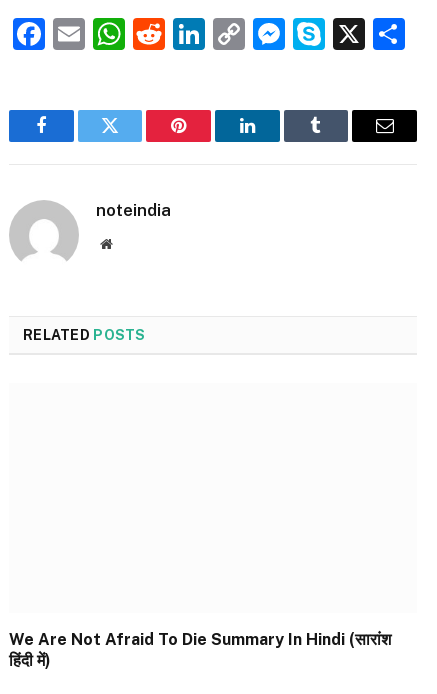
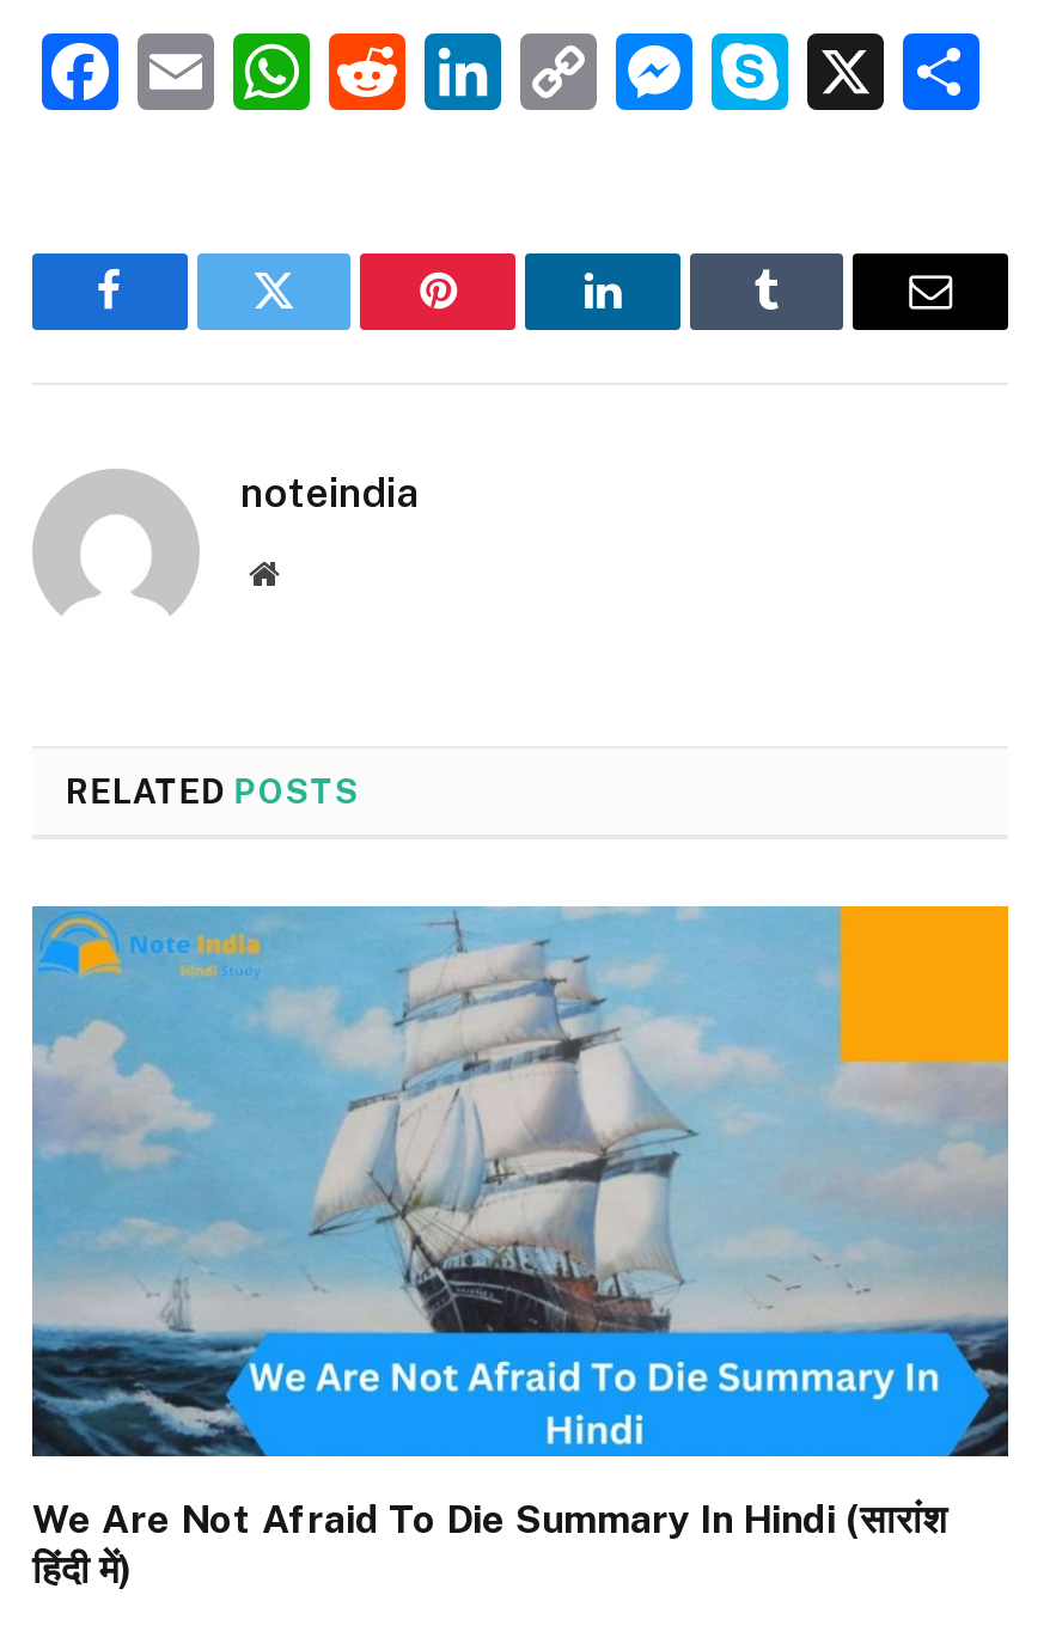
+ [image]
